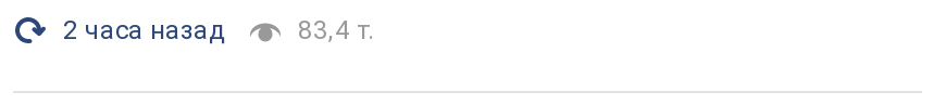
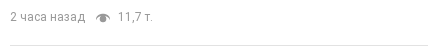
- 83,4 т.
+ 11,7 т.
